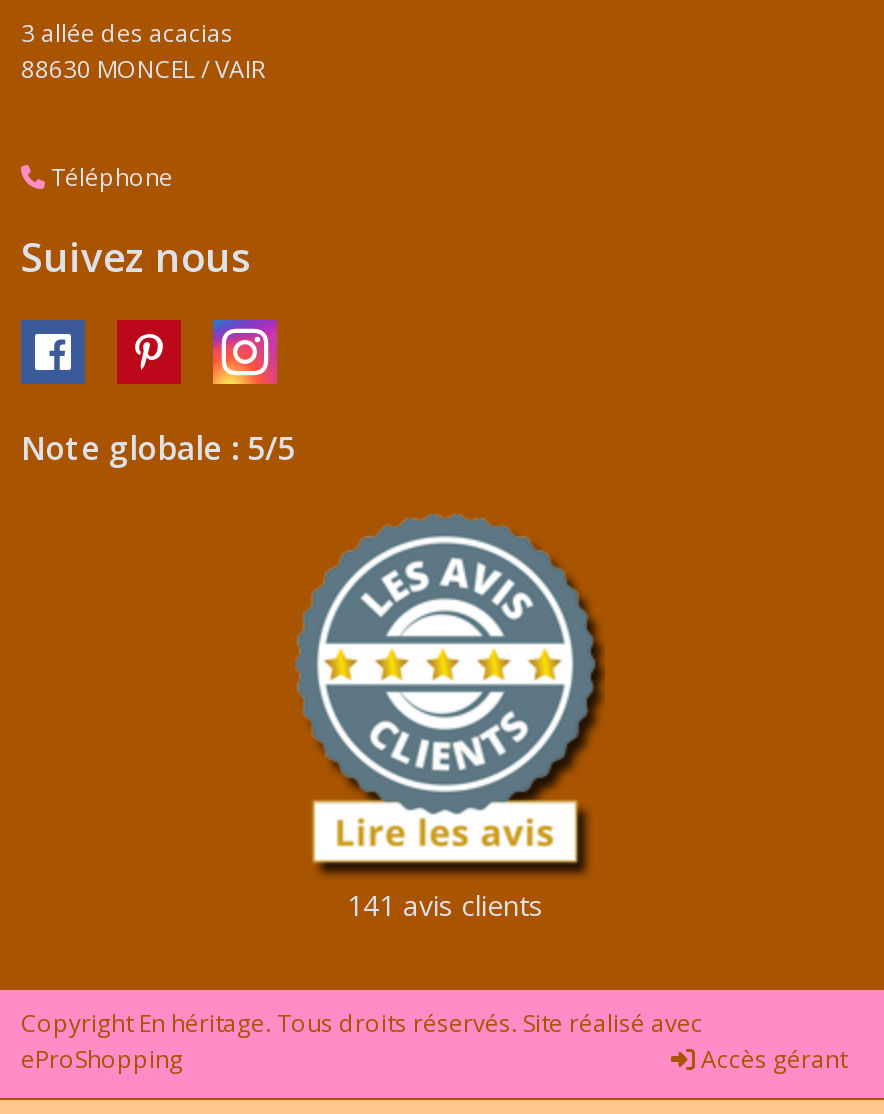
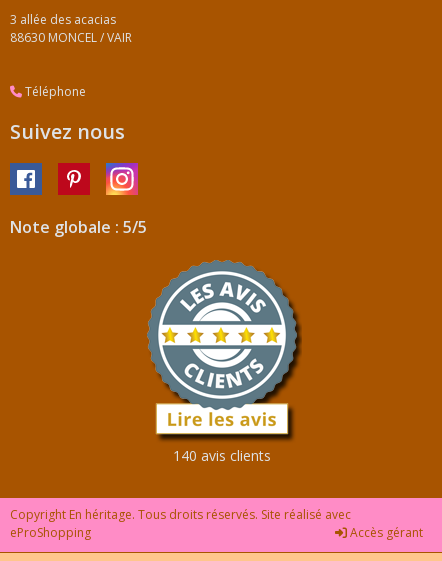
- 141 avis clients
+ 140 avis clients
